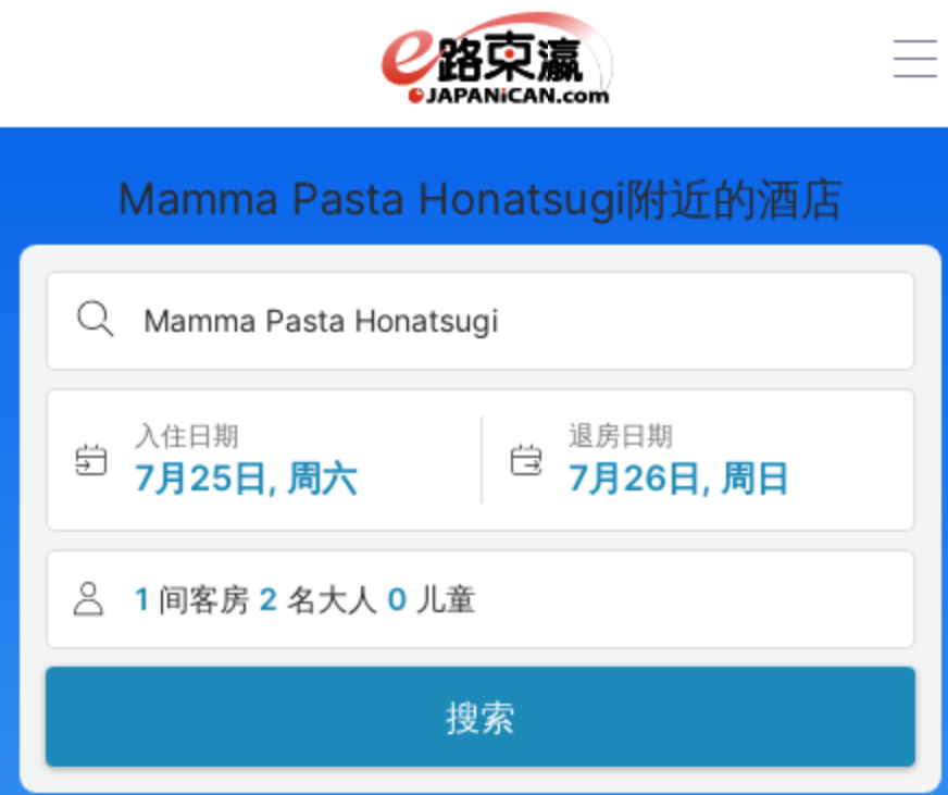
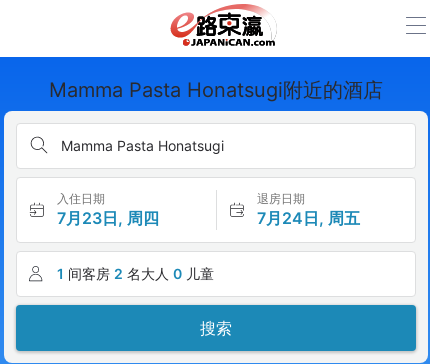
- 7月25日, 周六
+ 7月23日, 周四

- 7月26日, 周日
+ 7月24日, 周五
